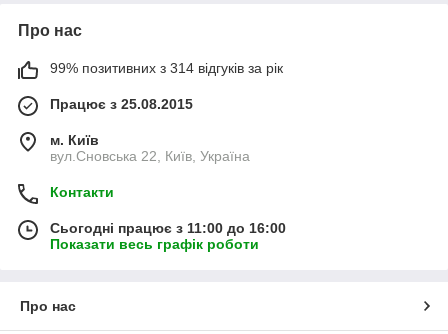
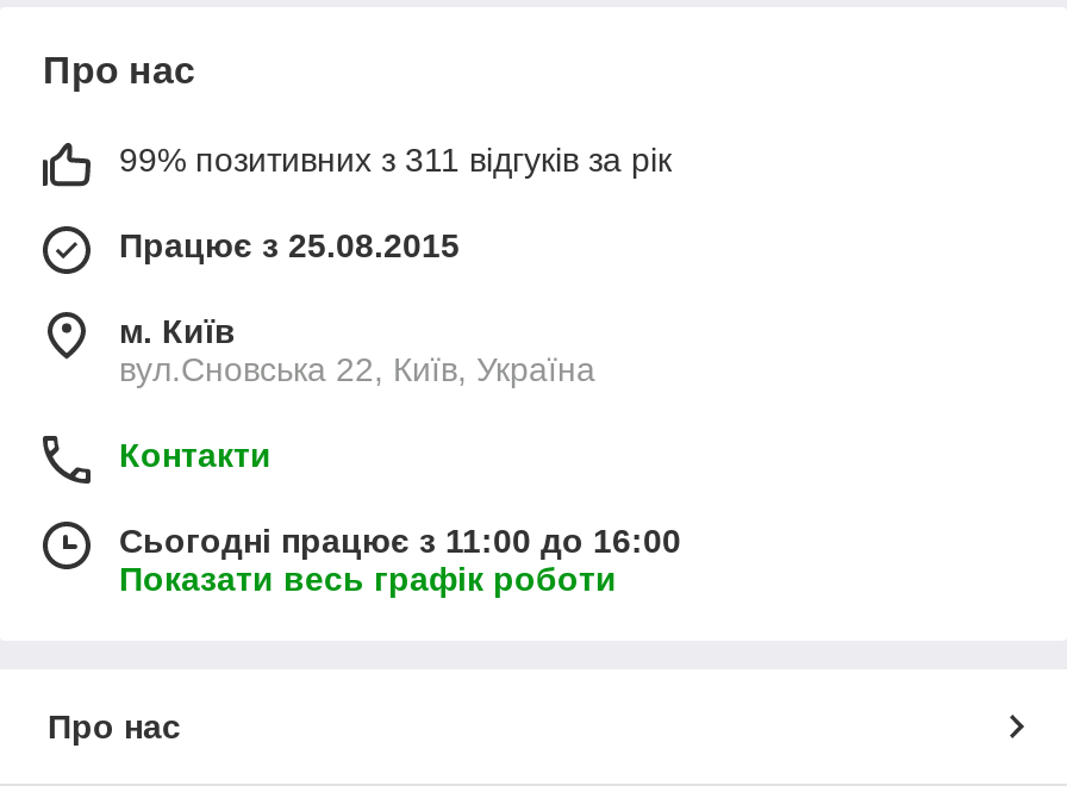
- 99% позитивних з 314 відгуків за рік
+ 99% позитивних з 311 відгуків за рік
